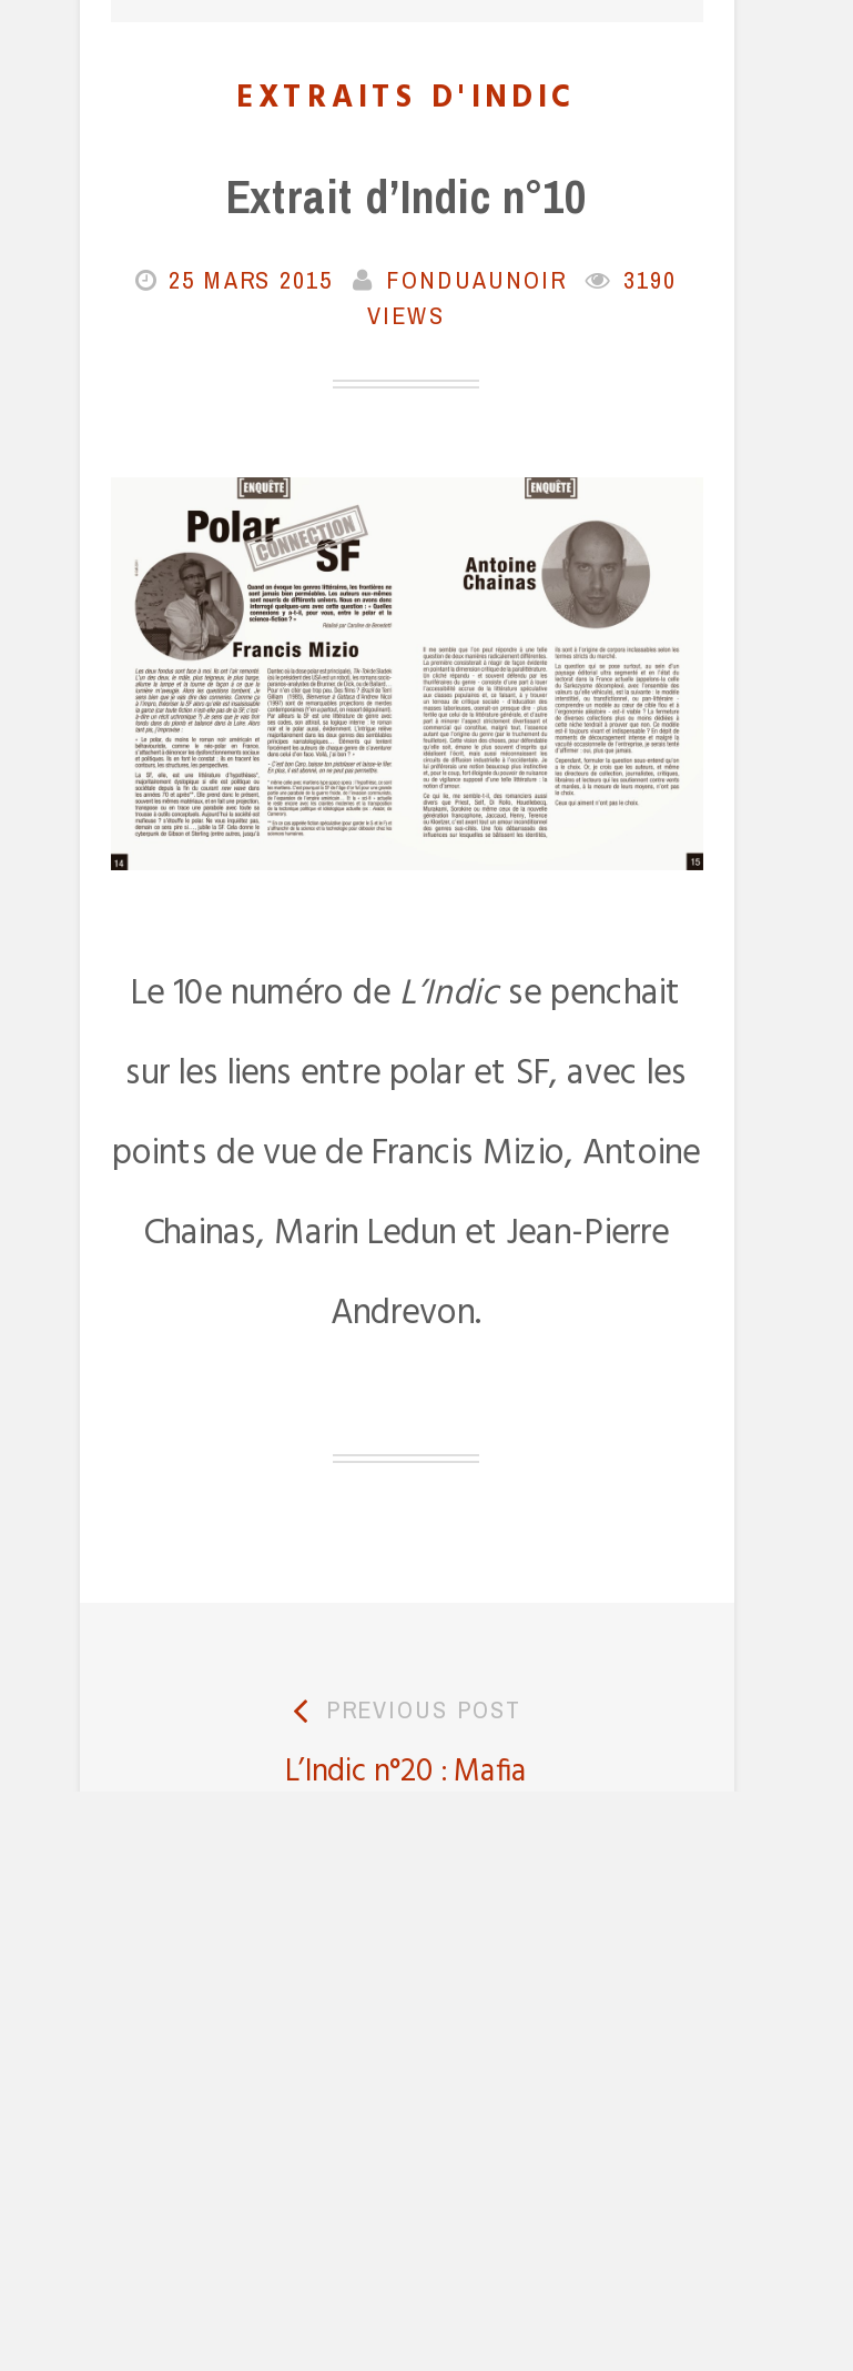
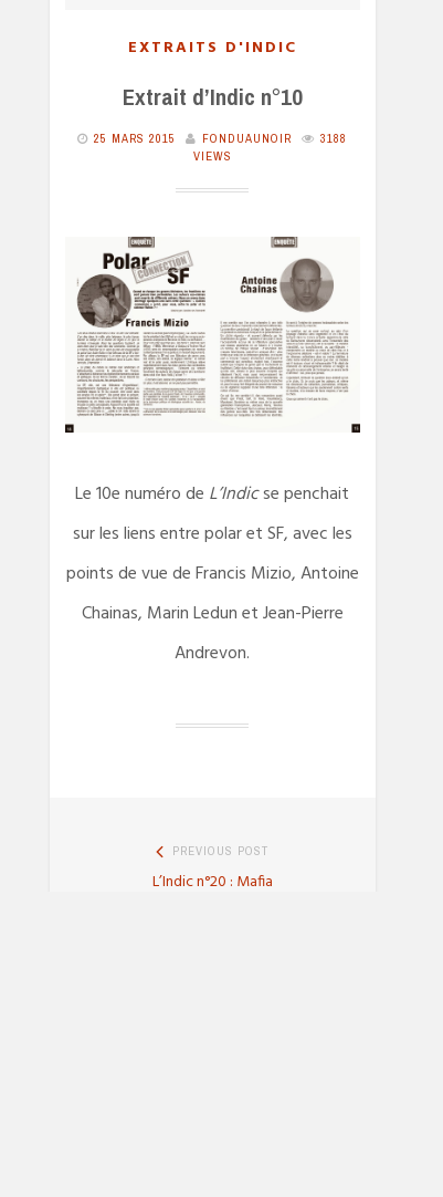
- 25 MARS 2015 FONDUAUNOIR 3190
+ 25 MARS 2015 FONDUAUNOIR 3188
